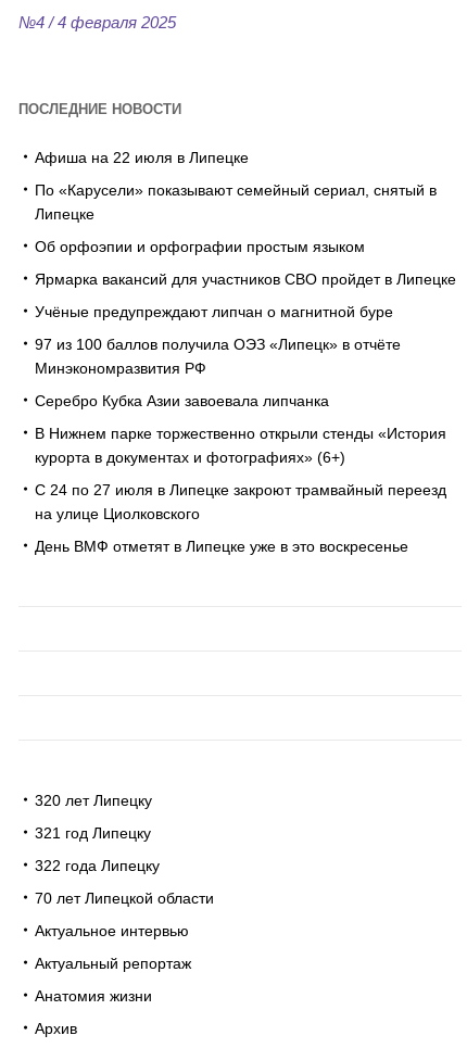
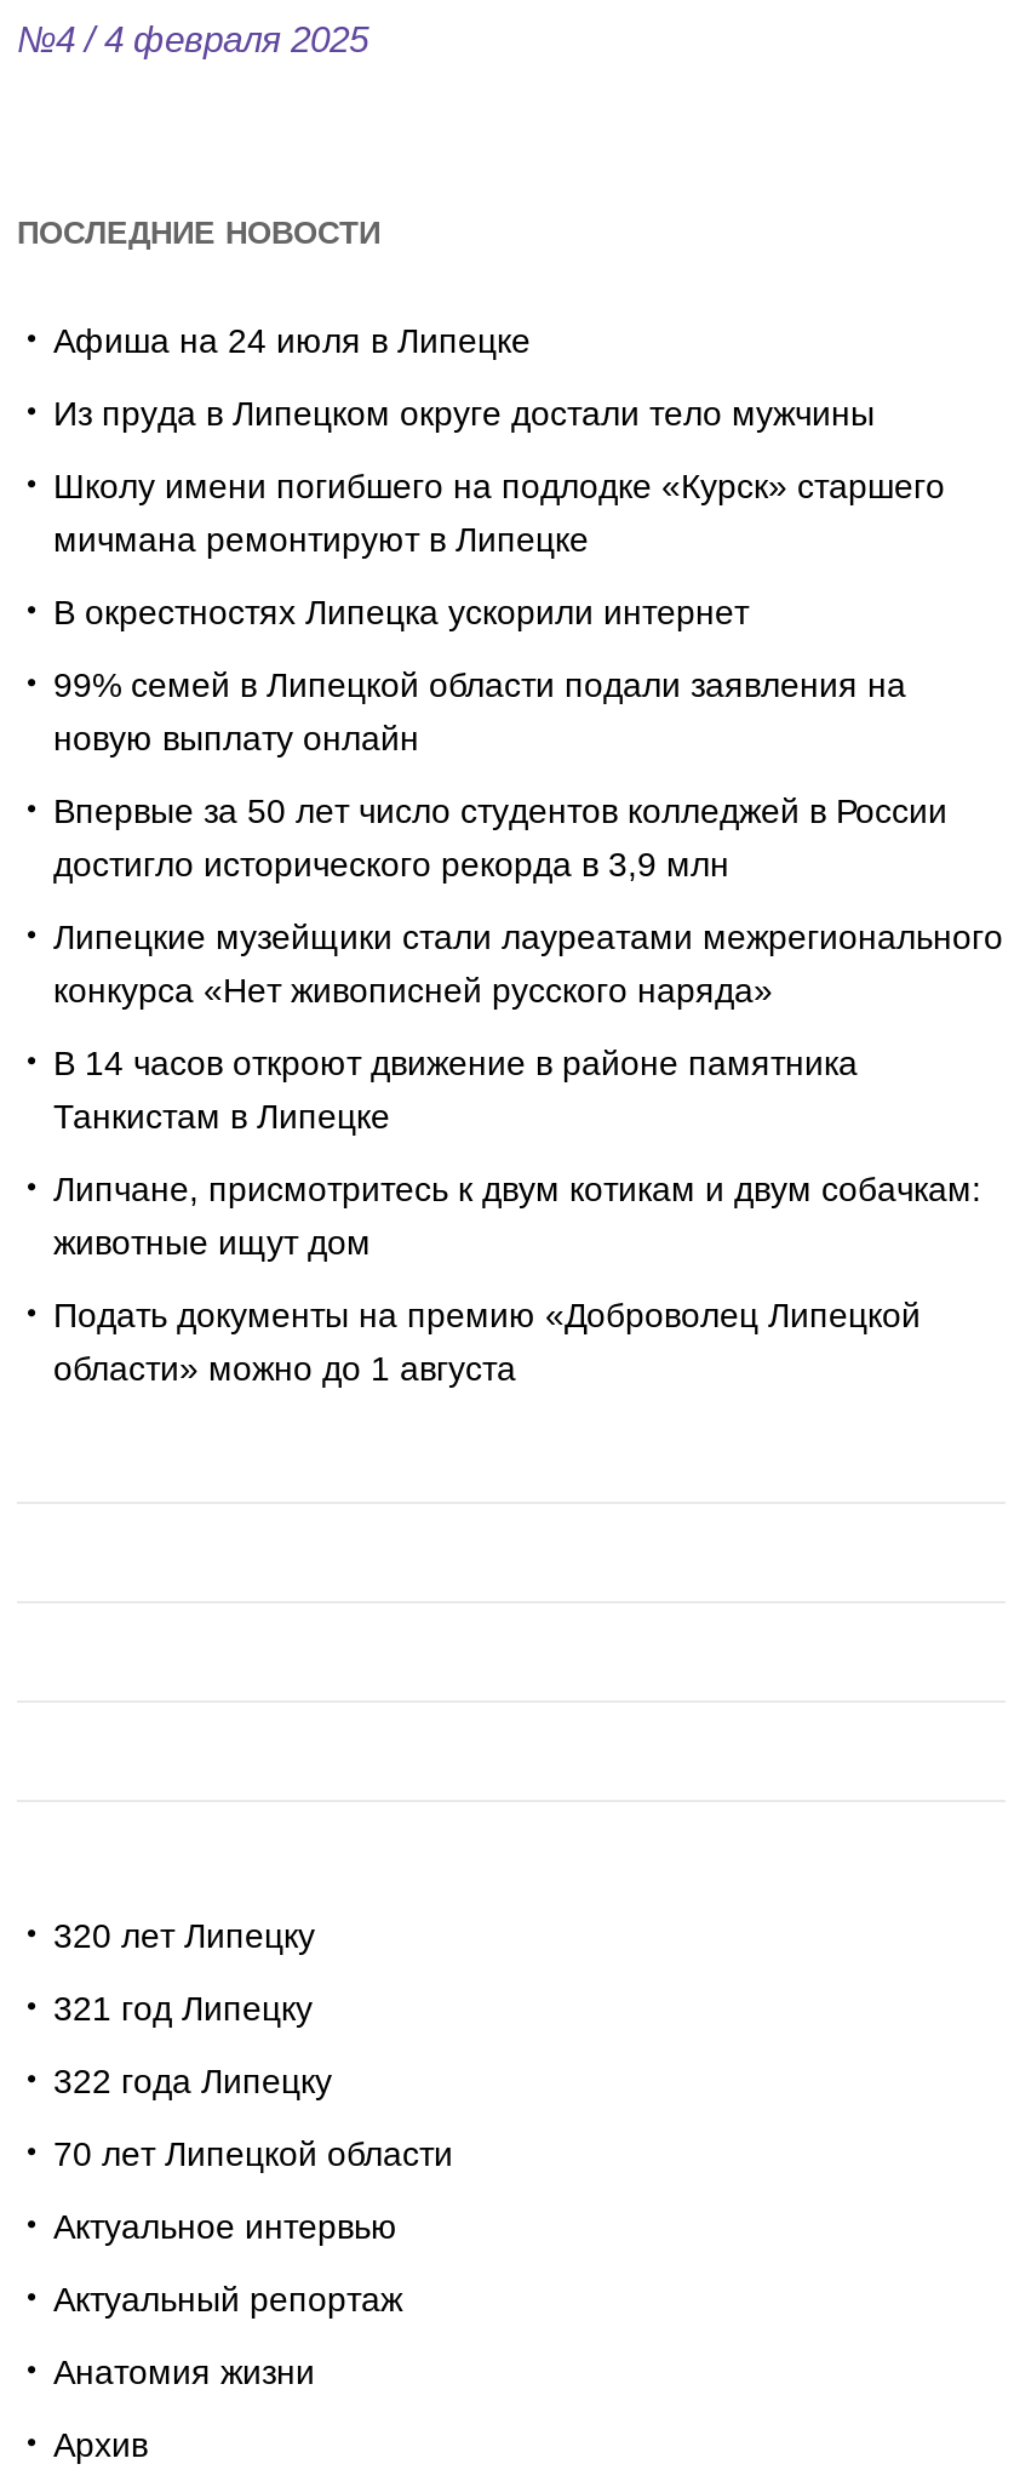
- Афиша на 22 июля в Липецке
+ Афиша на 24 июля в Липецке

- По «Карусели» показывают семейный сериал, снятый в
- Липецке
+ Из пруда в Липецком округе достали тело мужчины

- Об орфоэпии и орфографии простым языком
+ Школу имени погибшего на подлодке «Курск» старшего
+ мичмана ремонтируют в Липецке

- Ярмарка вакансий для участников СВО пройдет в Липецке
+ В окрестностях Липецка ускорили интернет

- Учёные предупреждают липчан о магнитной буре
+ 99% семей в Липецкой области подали заявления на
+ новую выплату онлайн

- 97 из 100 баллов получила ОЭЗ «Липецк» в отчёте
- Минэкономразвития РФ
+ Впервые за 50 лет число студентов колледжей в России
+ достигло исторического рекорда в 3,9 млн

- Серебро Кубка Азии завоевала липчанка
+ Липецкие музейщики стали лауреатами межрегионального
+ конкурса «Нет живописней русского наряда»

- В Нижнем парке торжественно открыли стенды «История
- курорта в документах и фотографиях» (6+)
+ В 14 часов откроют движение в районе памятника
+ Танкистам в Липецке

- С 24 по 27 июля в Липецке закроют трамвайный переезд
- на улице Циолковского
+ Липчане, присмотритесь к двум котикам и двум собачкам:
+ животные ищут дом

- День ВМФ отметят в Липецке уже в это воскресенье
+ Подать документы на премию «Доброволец Липецкой
+ области» можно до 1 августа
